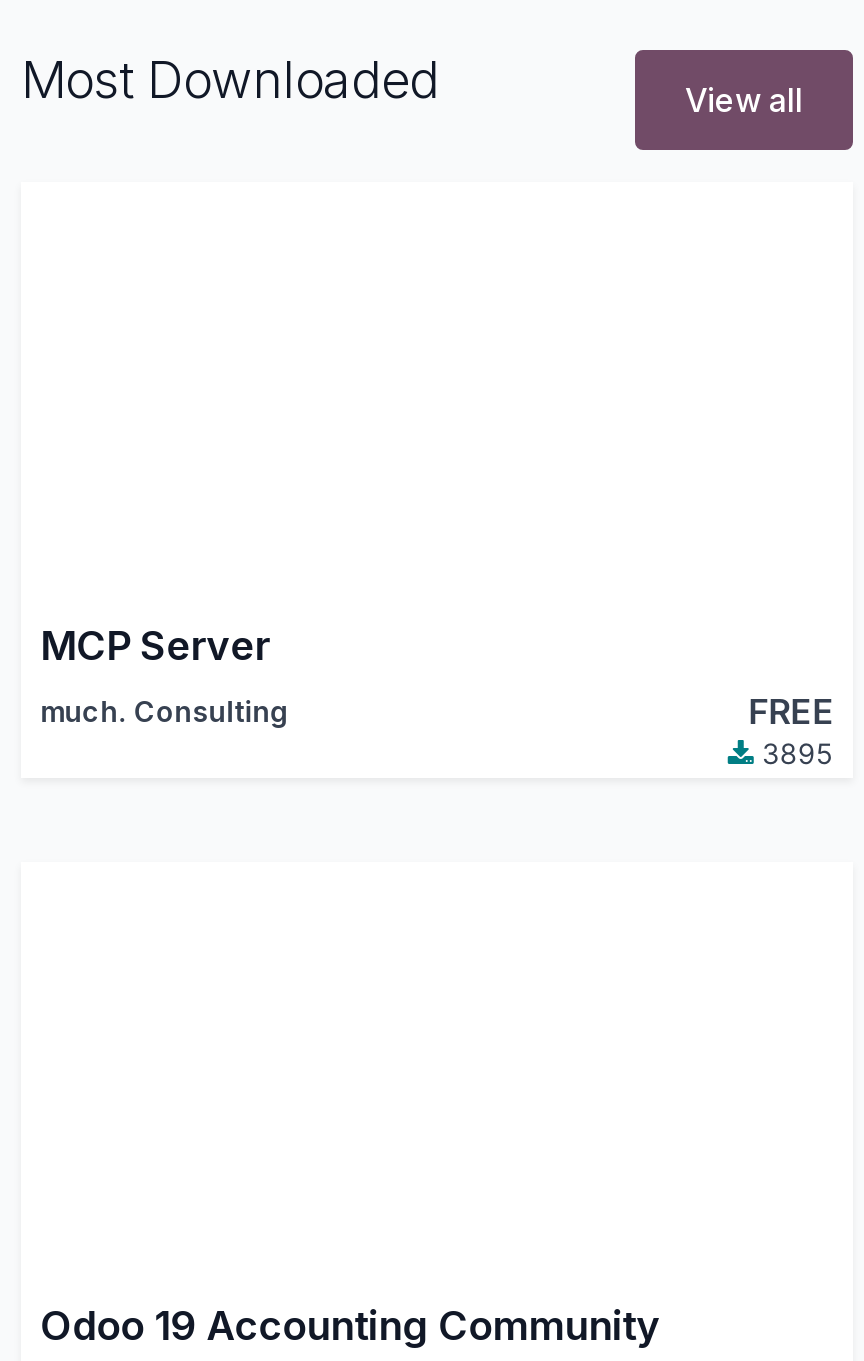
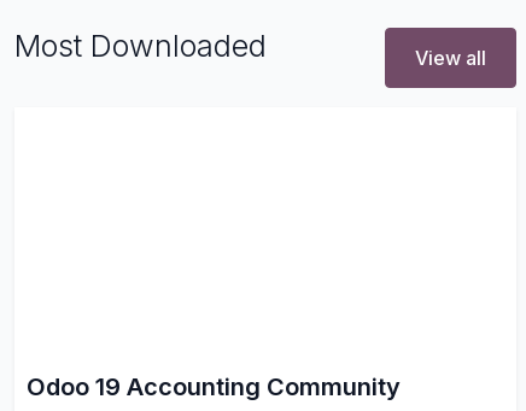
- MCP Server
- much. Consulting
- FREE
- 3895
